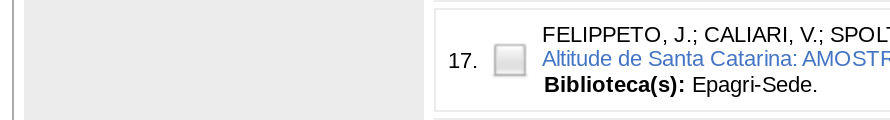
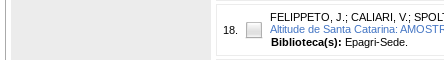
- 17.
+ 18.
